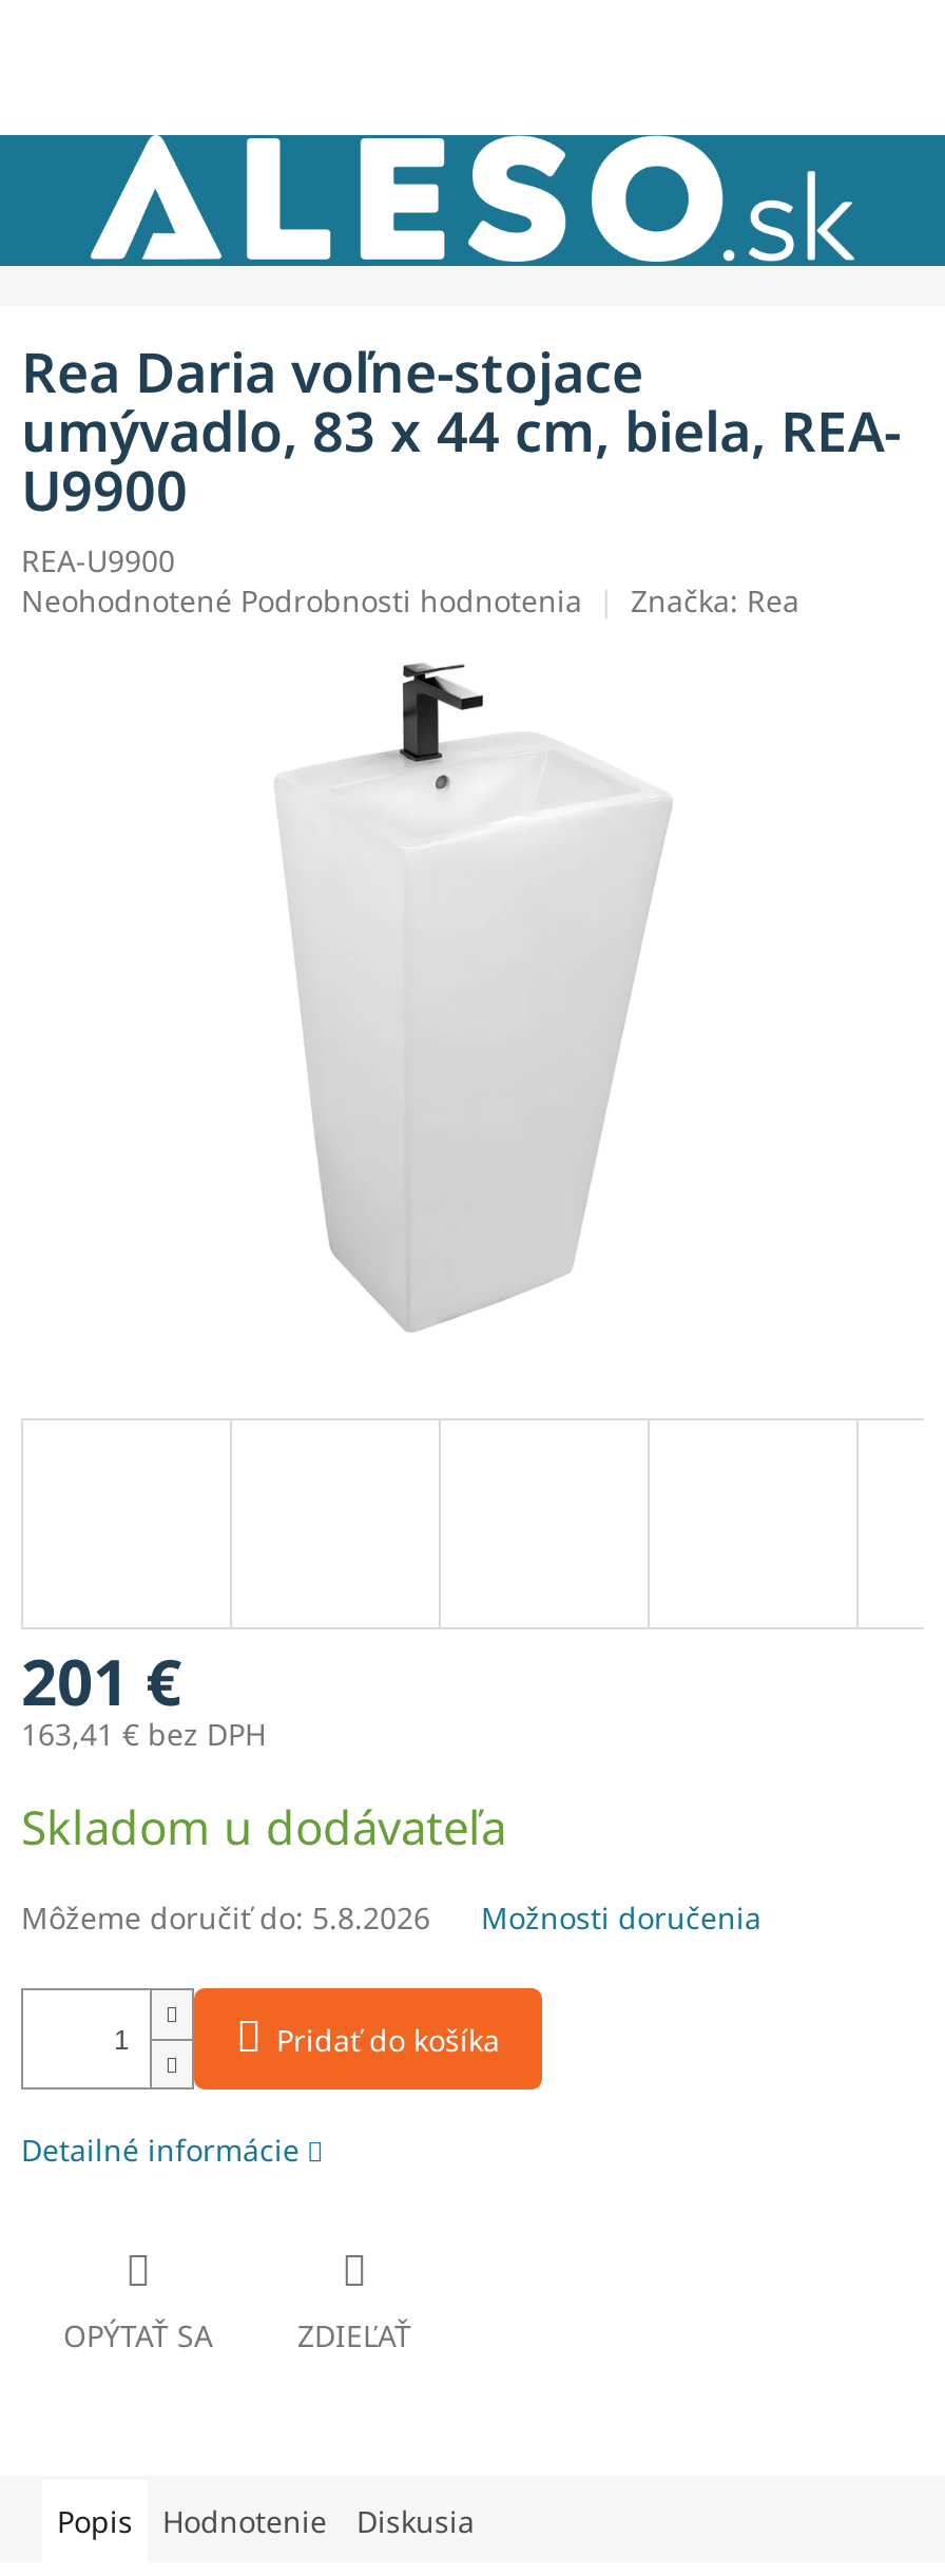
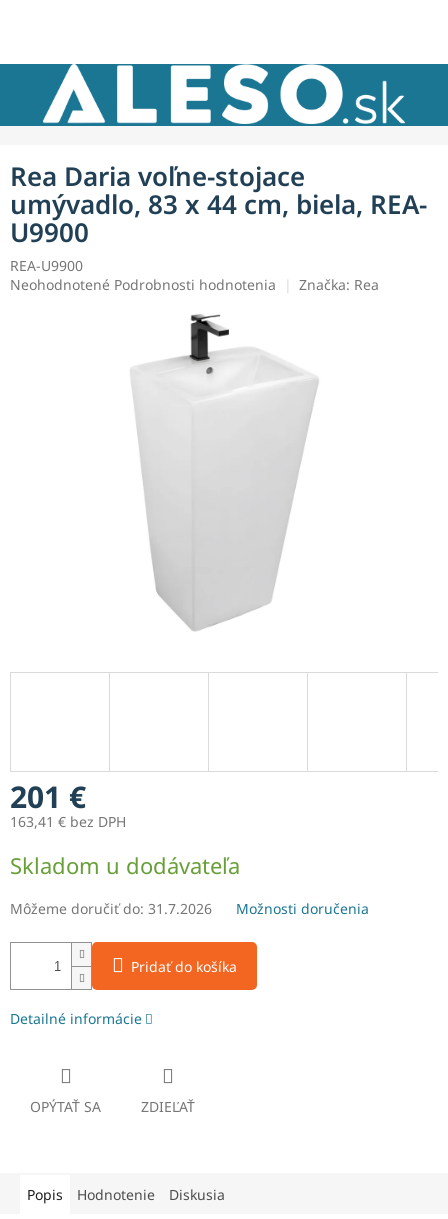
- Môžeme doručiť do: 5.8.2026
+ Môžeme doručiť do: 31.7.2026
